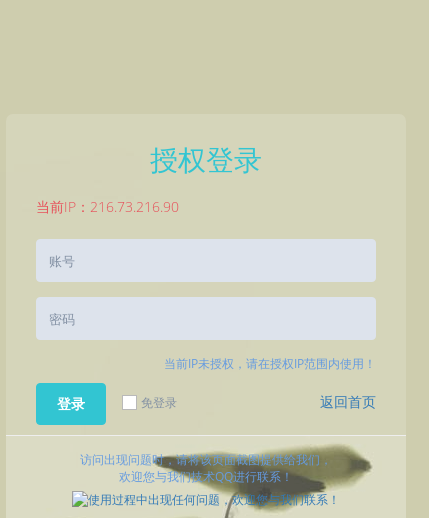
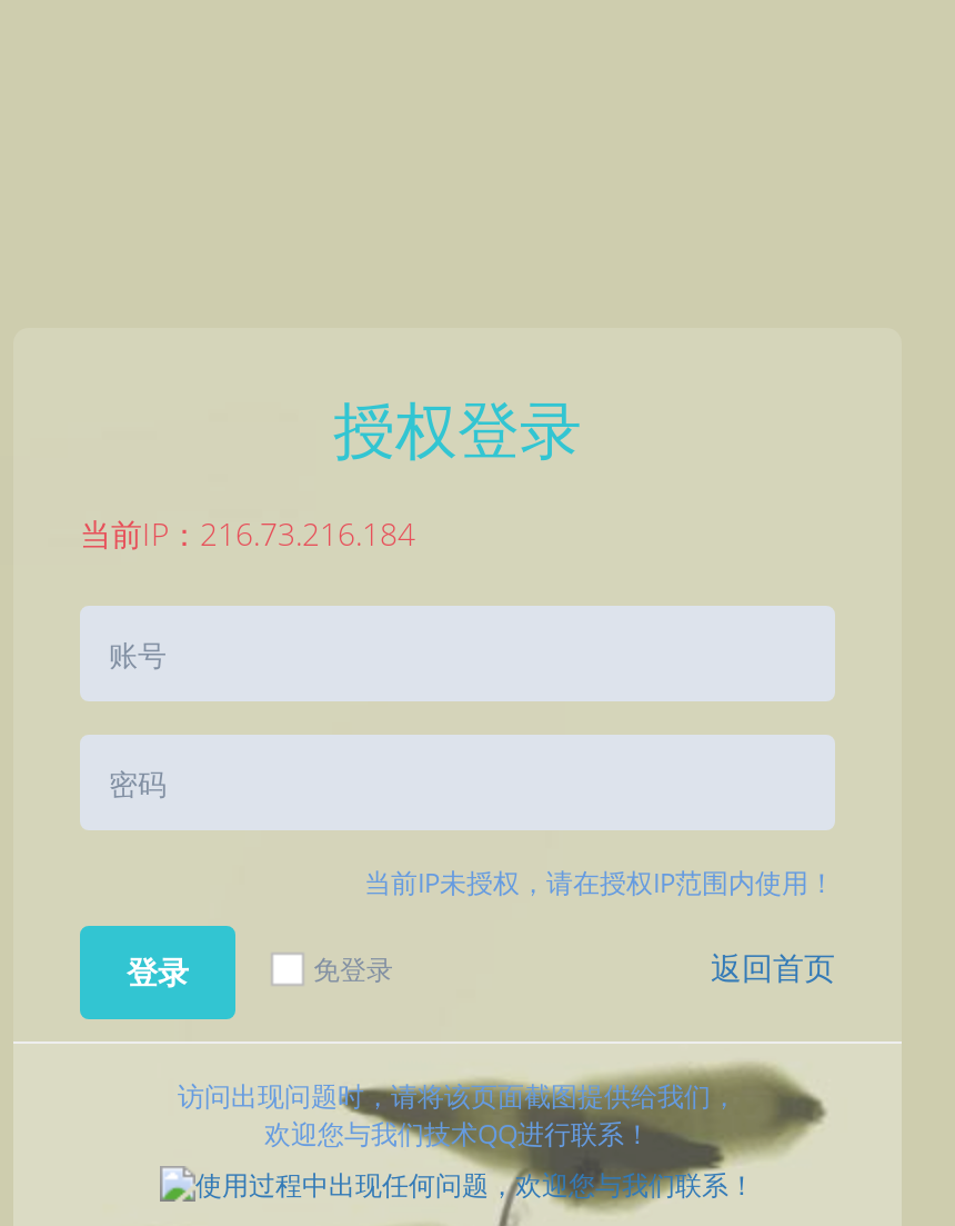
- 当前IP：216.73.216.90
+ 当前IP：216.73.216.184
